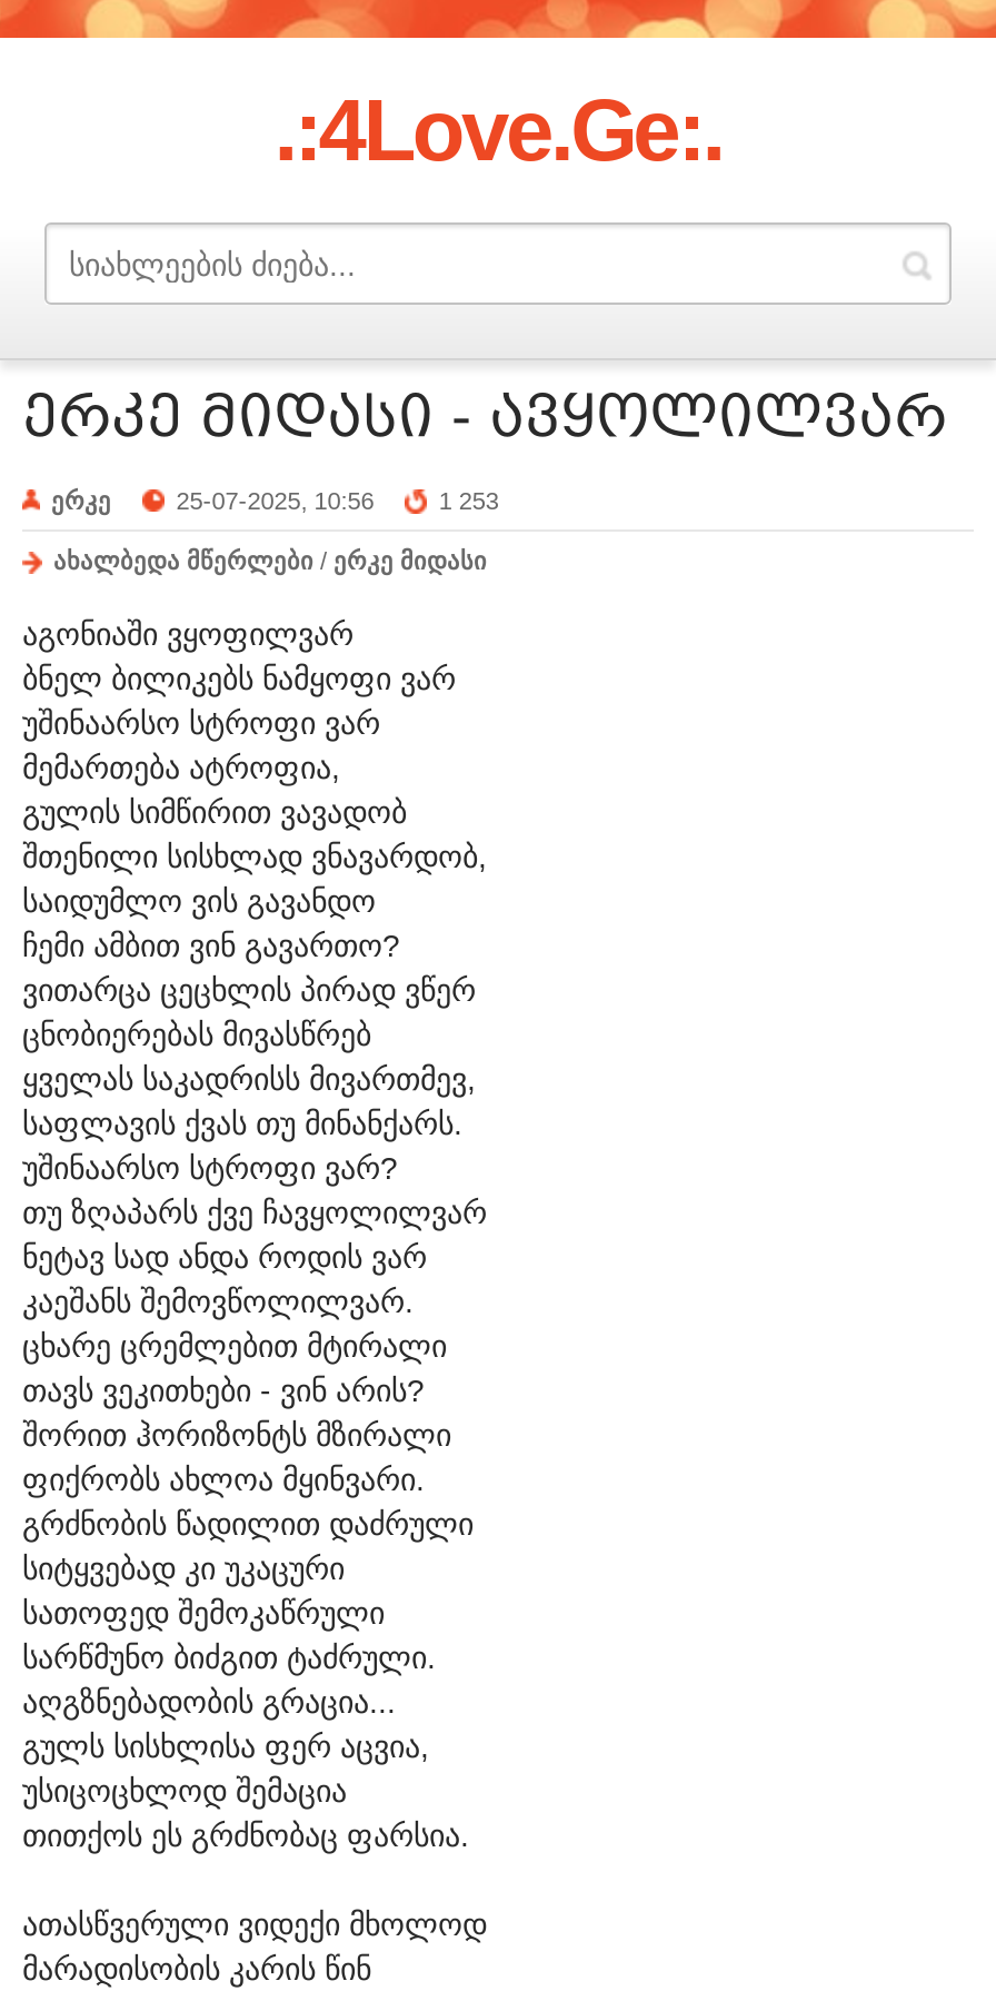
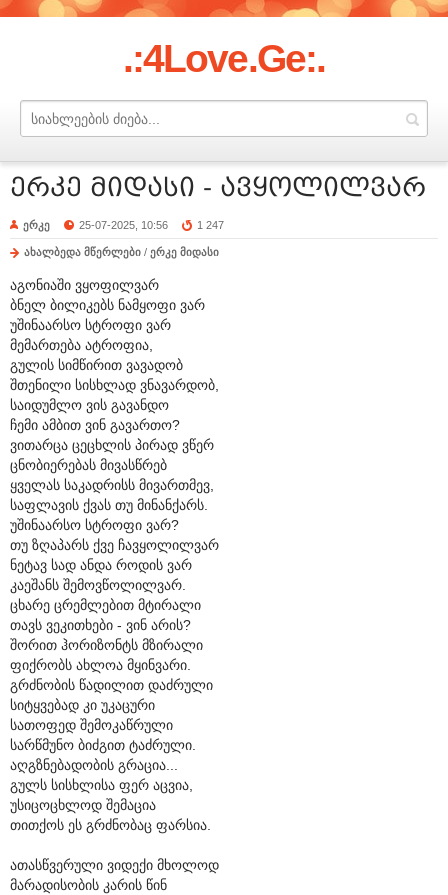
- 1 253
+ 1 247
